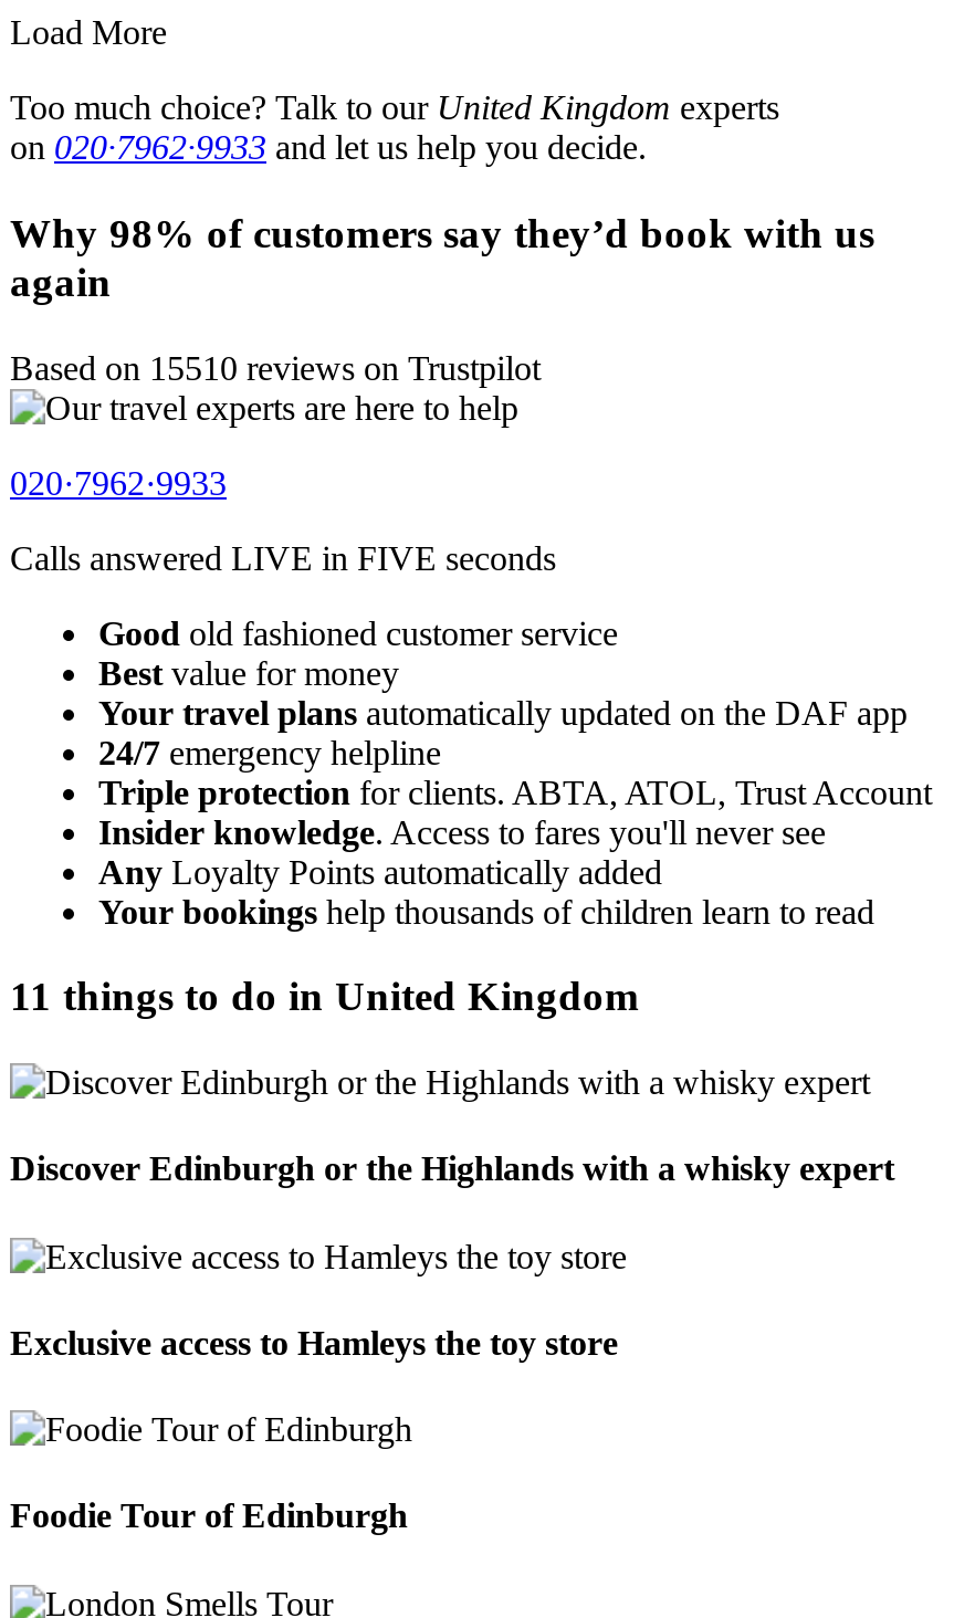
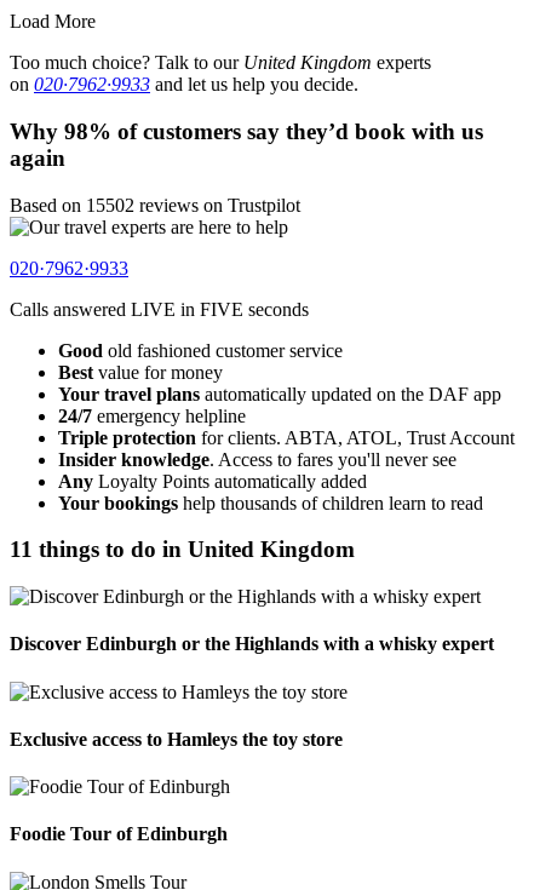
- Based on 15510 reviews on Trustpilot
+ Based on 15502 reviews on Trustpilot
